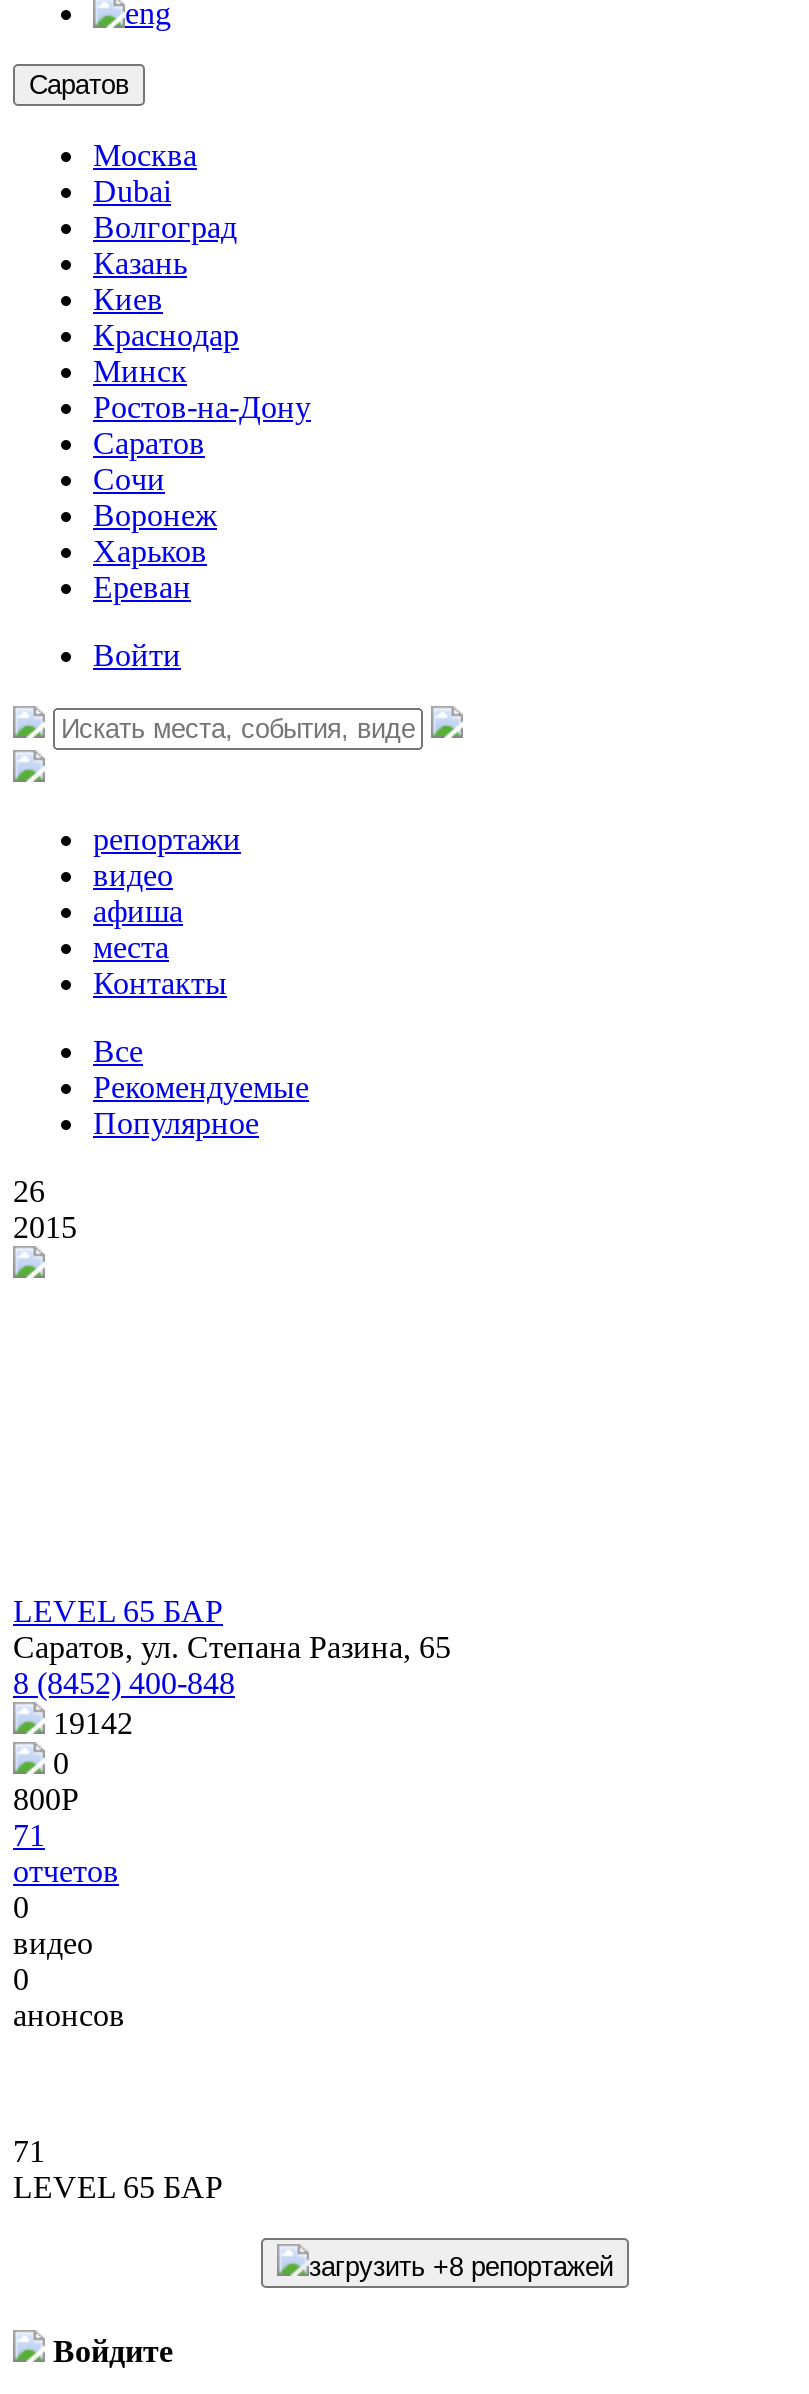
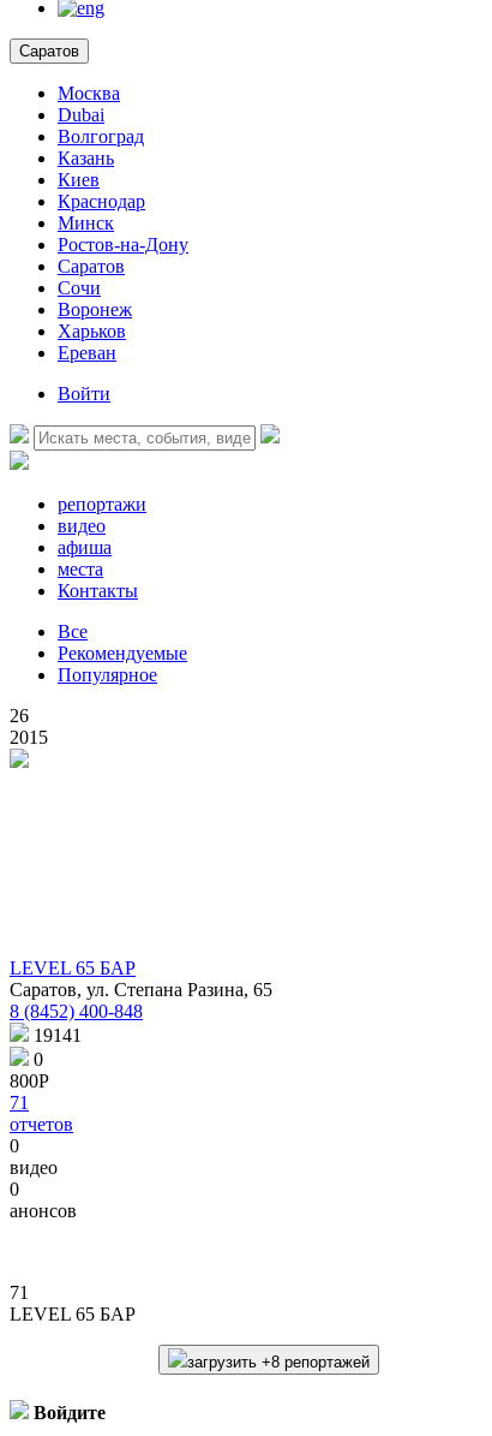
- 19142
+ 19141
